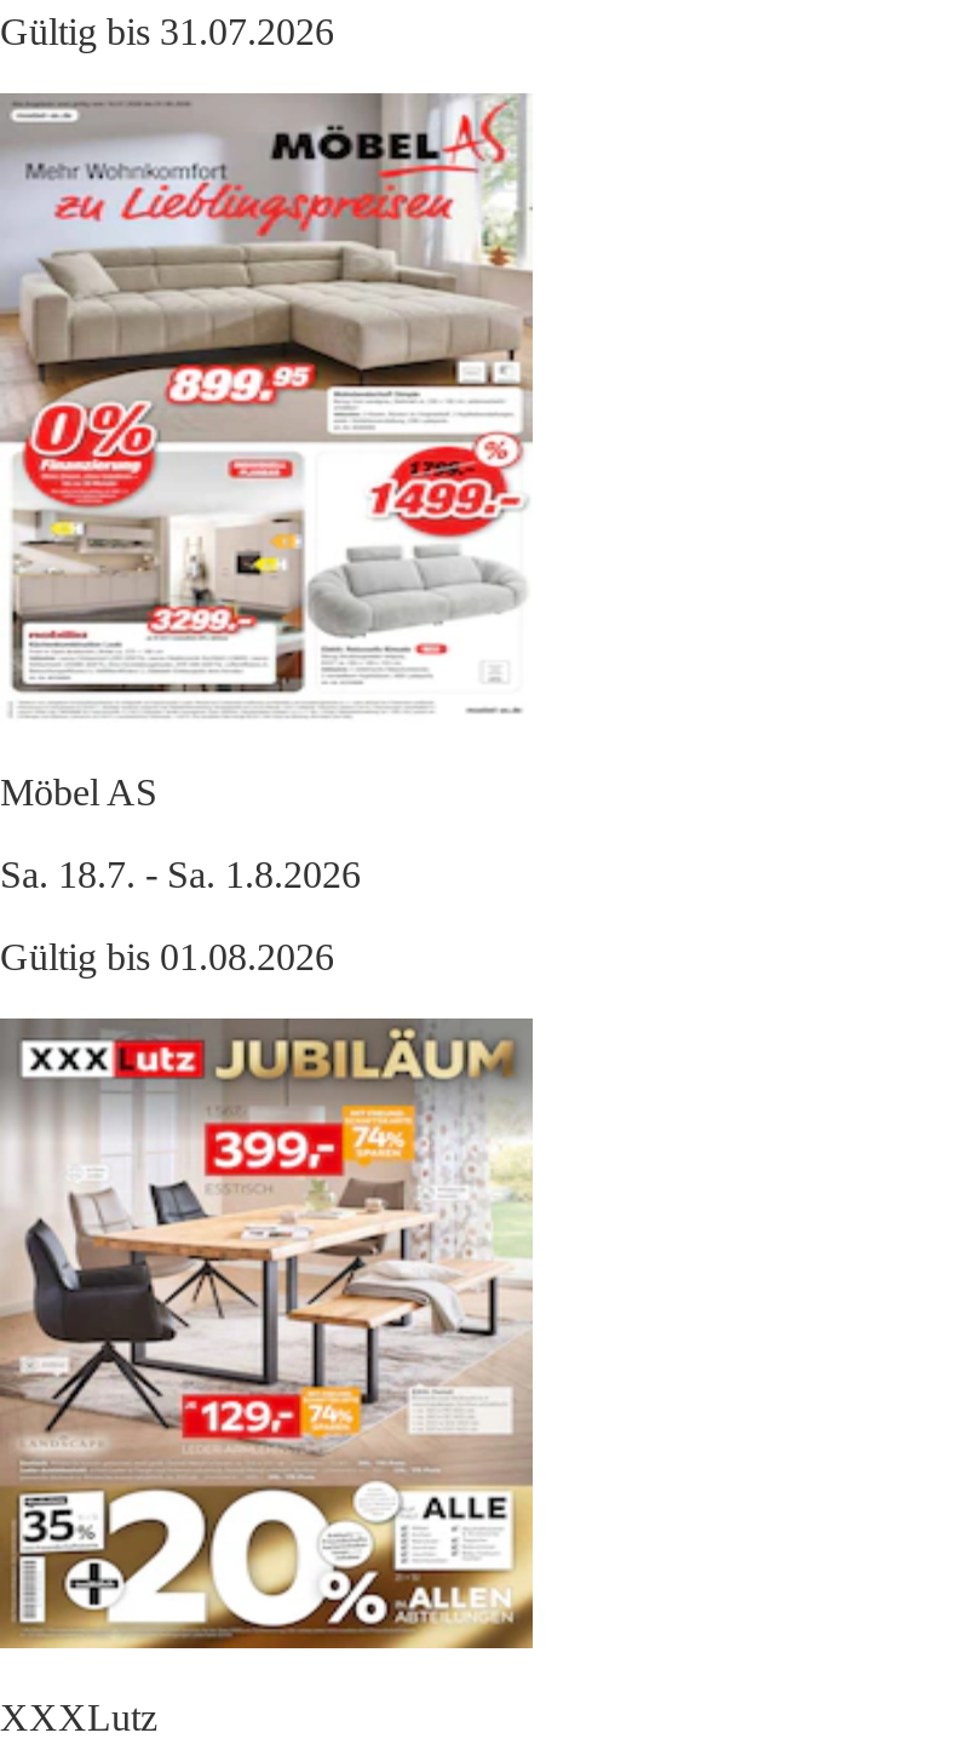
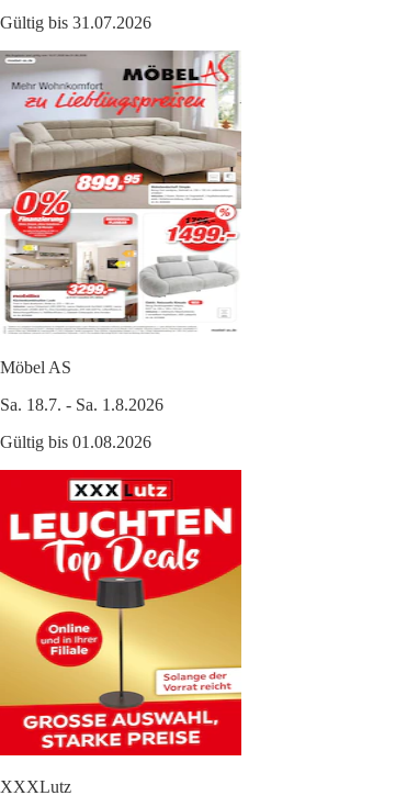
- [image]
+ [image]
